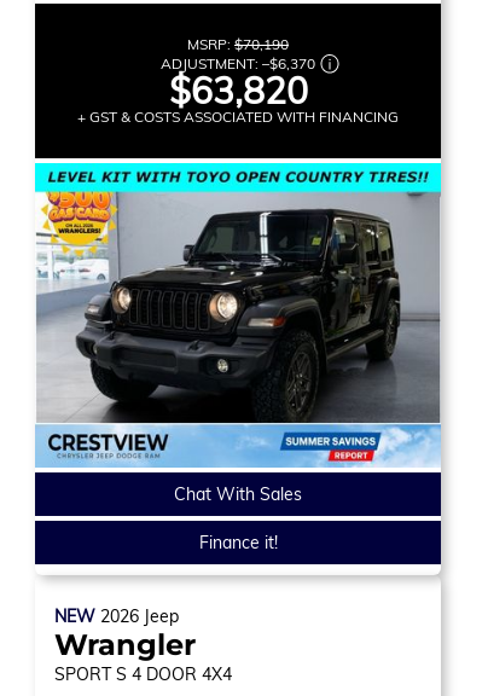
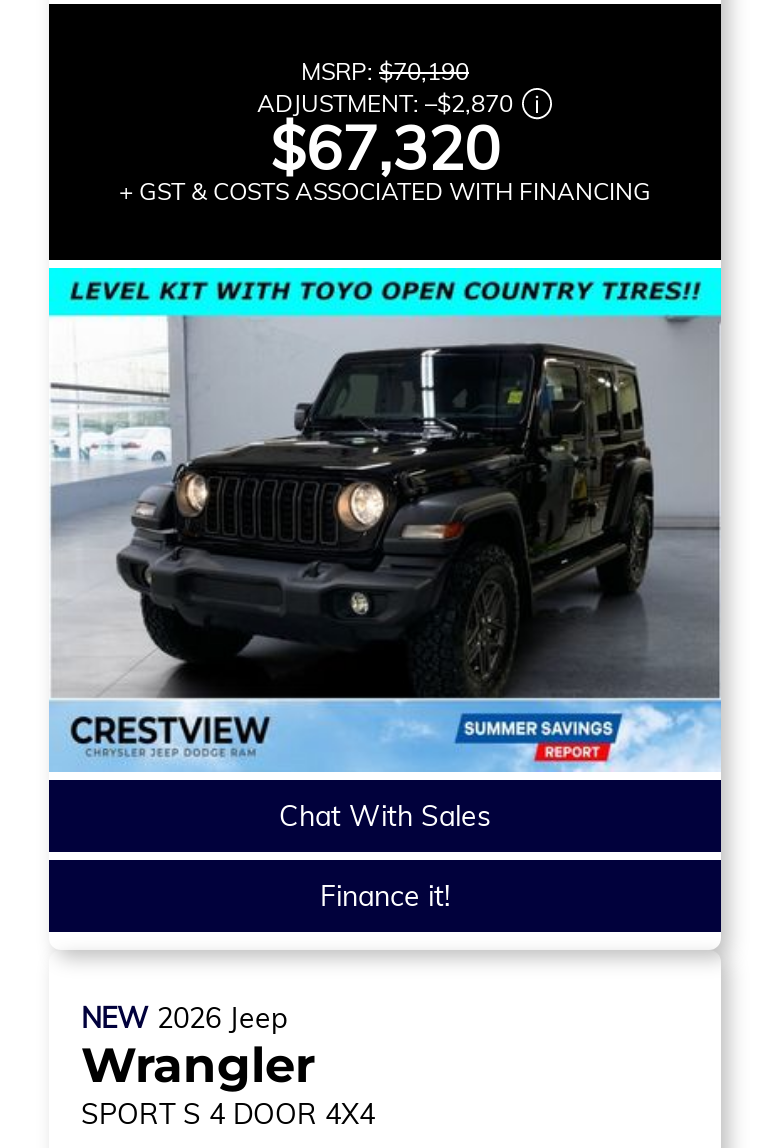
- ADJUSTMENT: –$6,370
+ ADJUSTMENT: –$2,870

- $63,820
+ $67,320

- [image]
+ [image]
